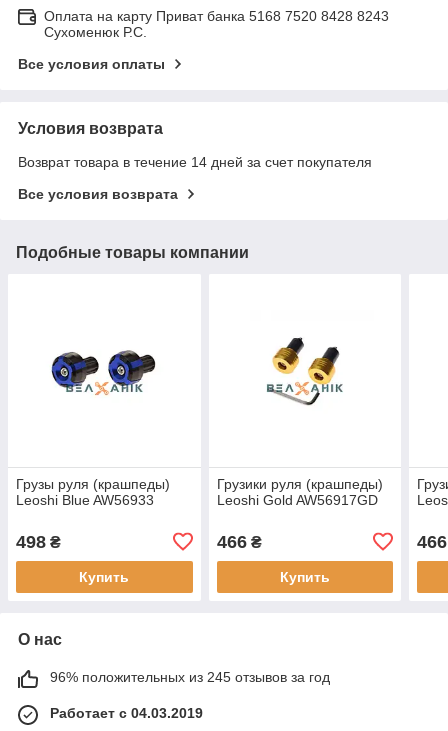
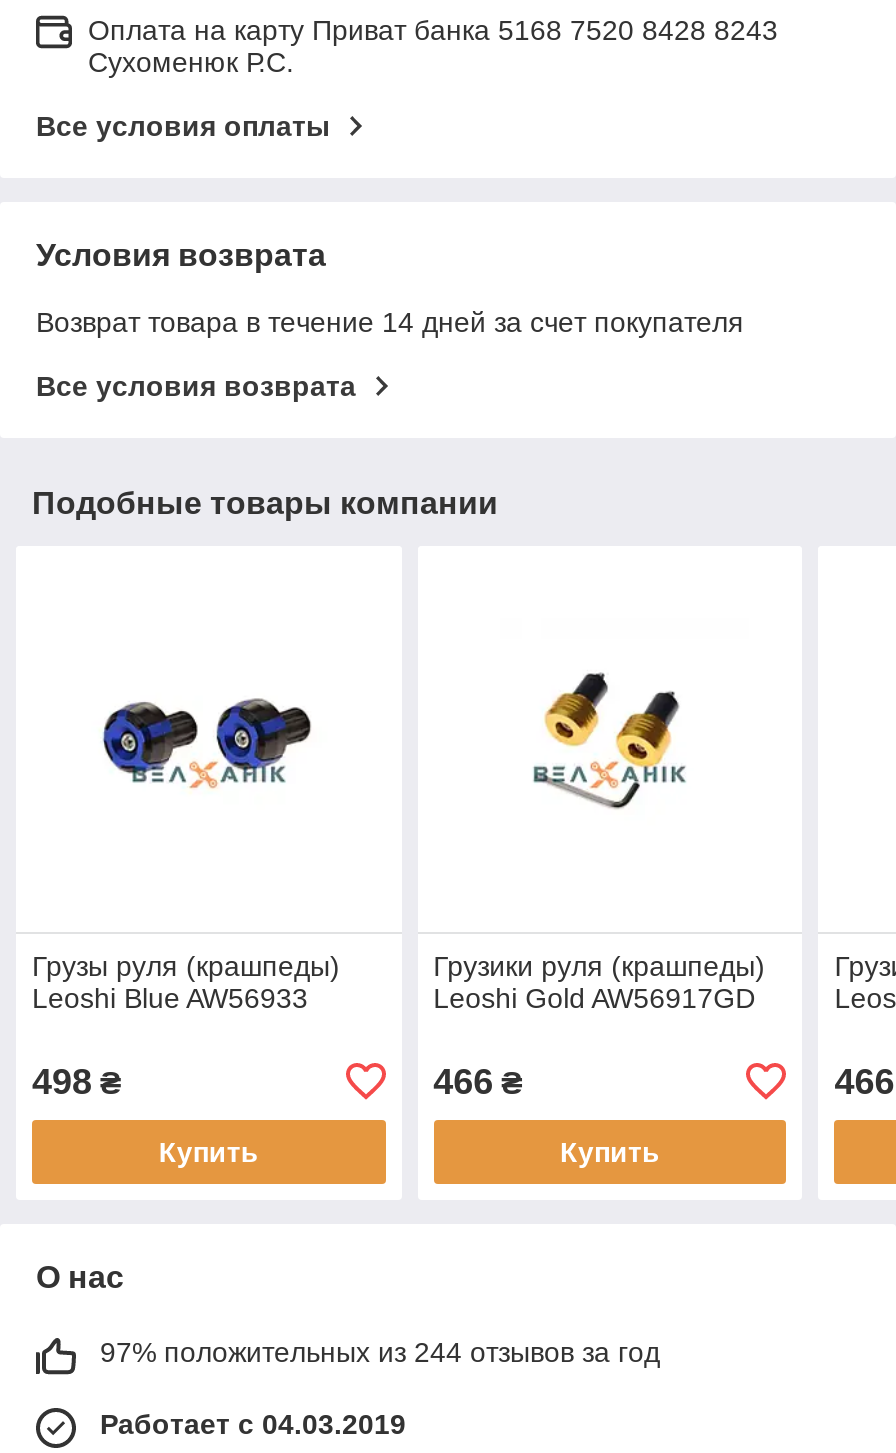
- 96% положительных из 245 отзывов за год
+ 97% положительных из 244 отзывов за год
